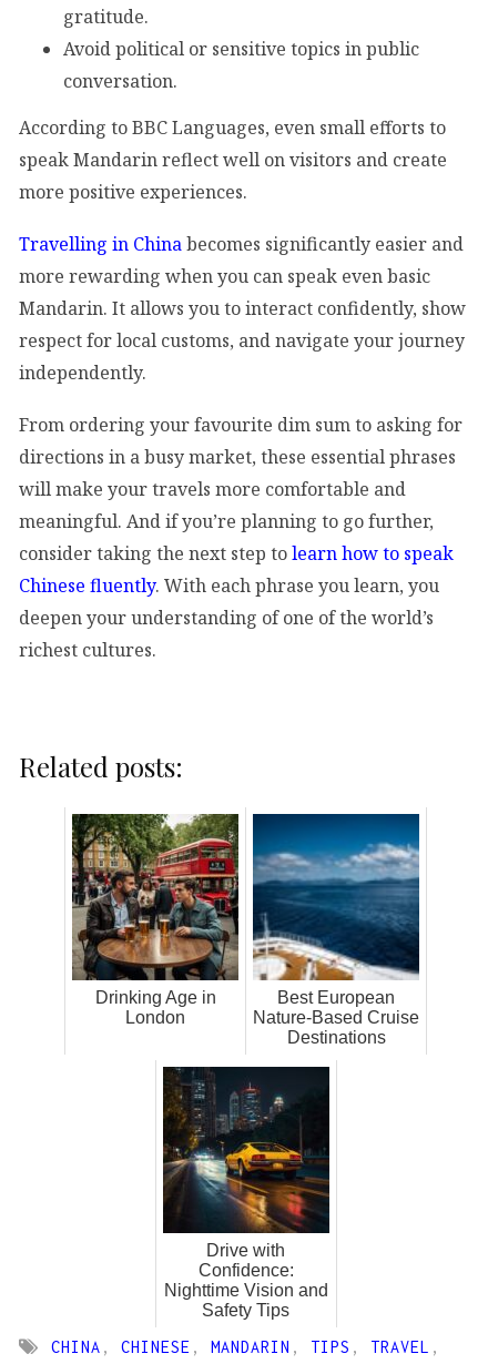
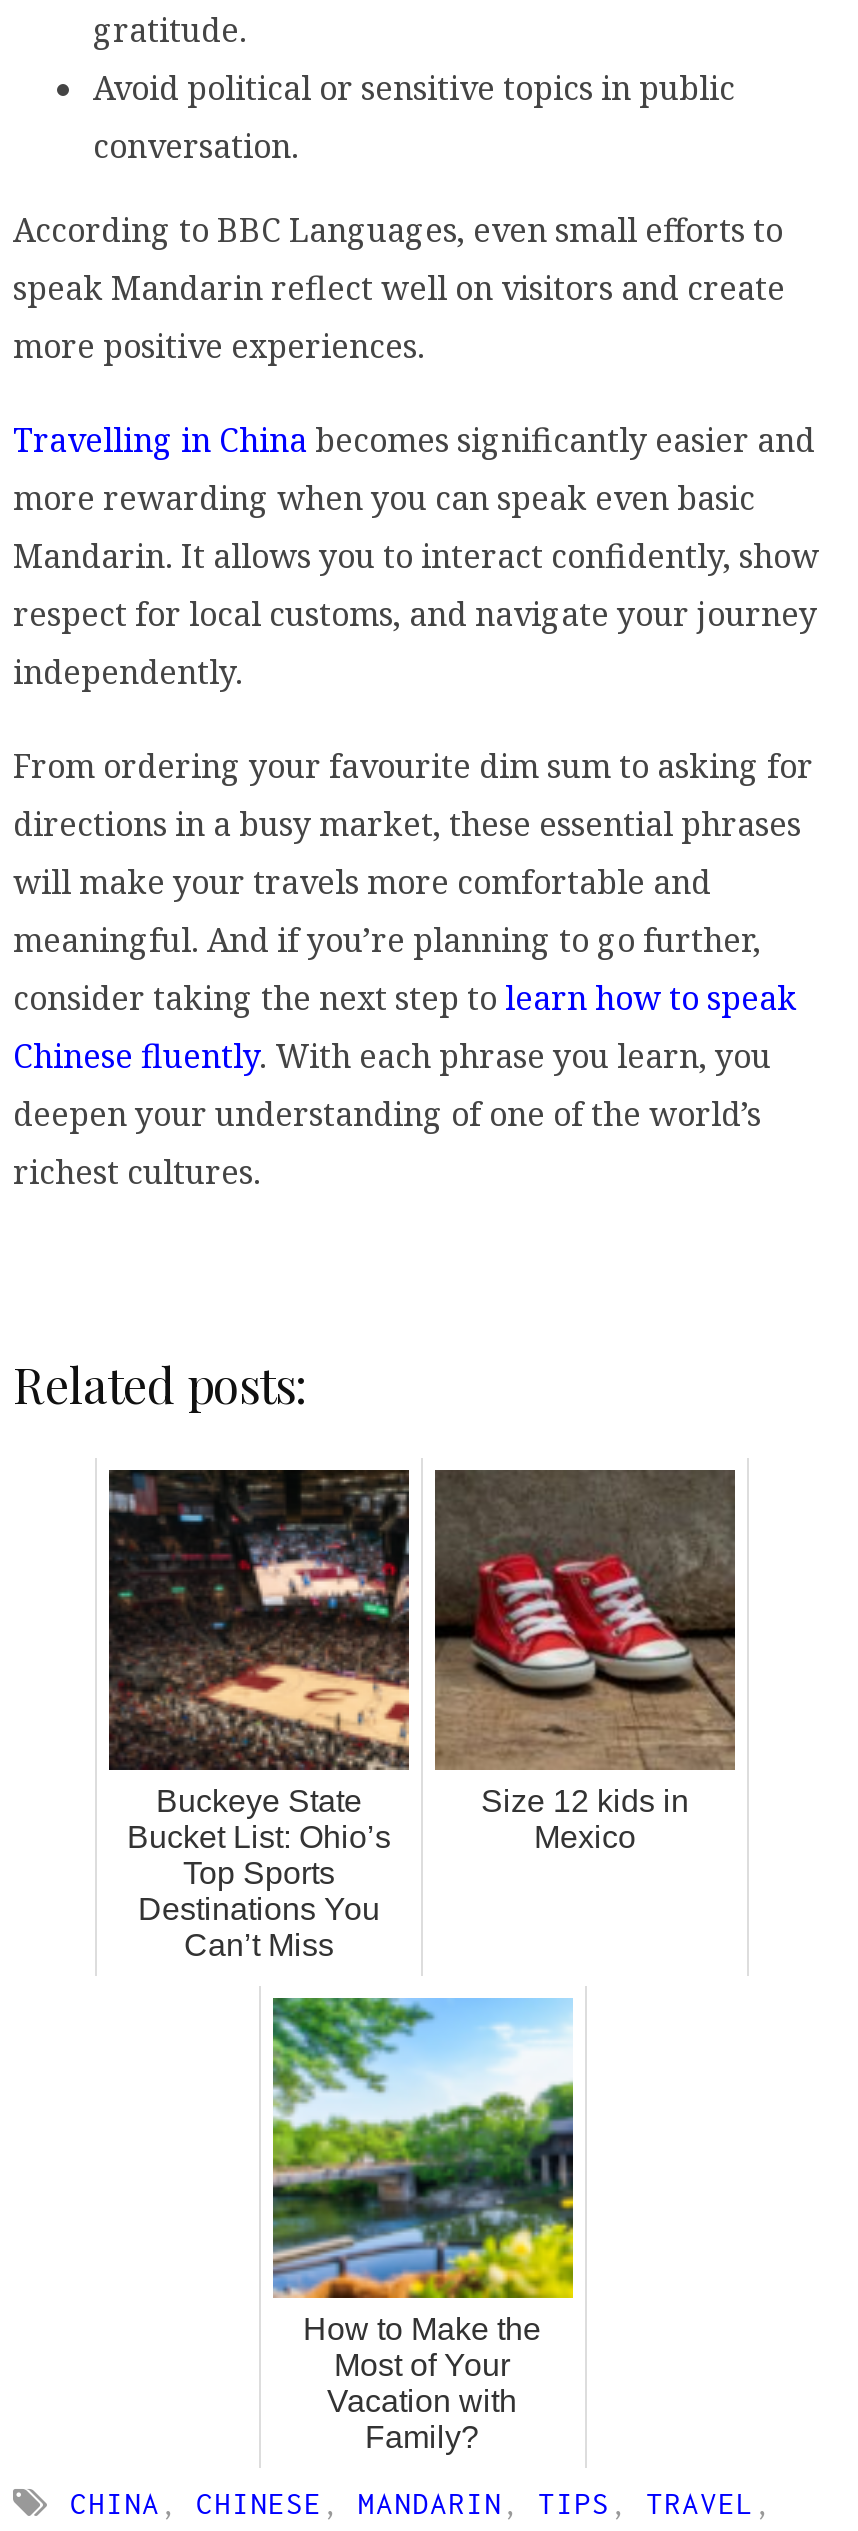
- [image]
- Drinking Age in
- London
+ [image]
+ Buckeye State
+ Bucket List: Ohio’s
+ Top Sports
+ Destinations You
+ Can’t Miss

- [image]
- Best European
- Nature-Based Cruise
- Destinations
+ [image]
+ Size 12 kids in
+ Mexico

- [image]
- Drive with
- Confidence:
- Nighttime Vision and
- Safety Tips
+ [image]
+ How to Make the
+ Most of Your
+ Vacation with
+ Family?
